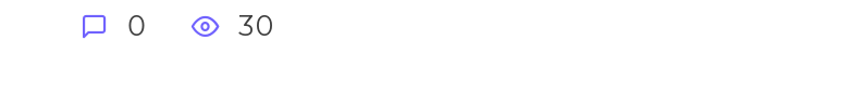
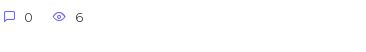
- 30
+ 6
